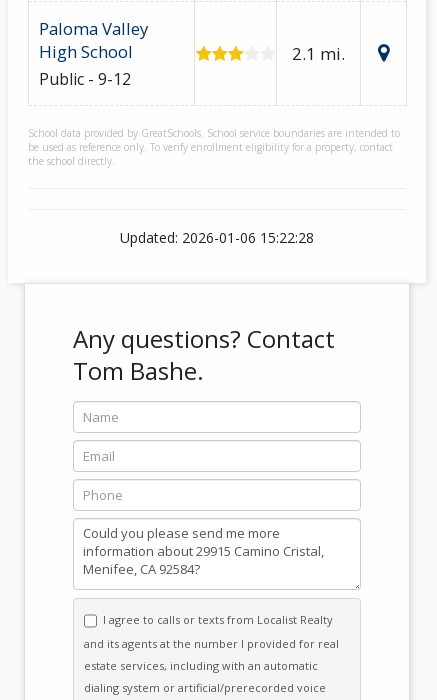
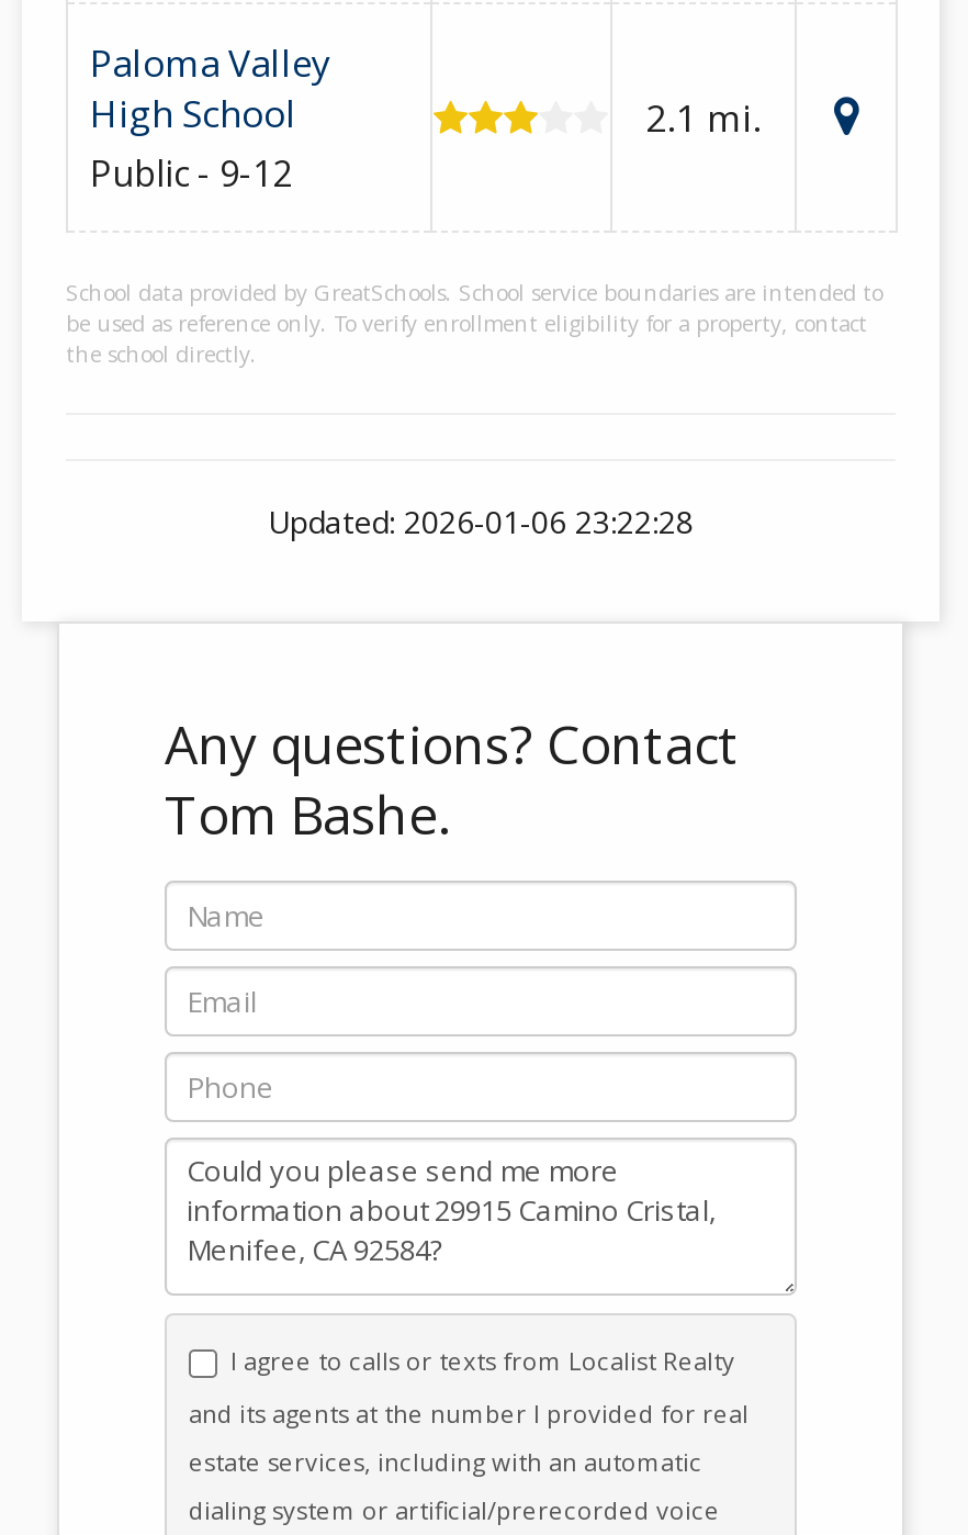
- Updated: 2026-01-06 15:22:28
+ Updated: 2026-01-06 23:22:28
